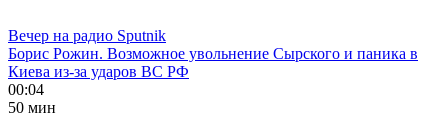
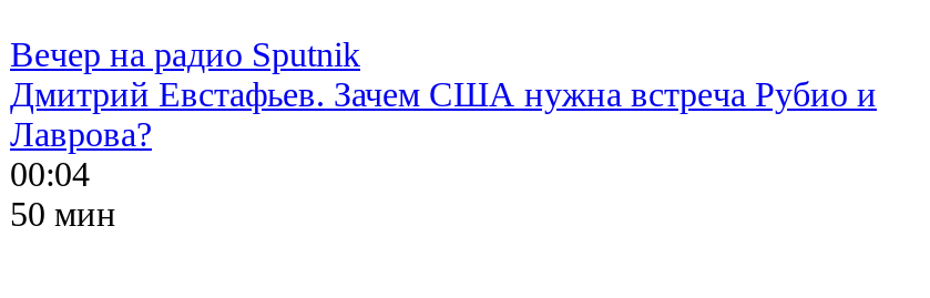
- Борис Рожин. Возможное увольнение Сырского и паника в
- Киева из-за ударов ВС РФ
+ Дмитрий Евстафьев. Зачем США нужна встреча Рубио и
+ Лаврова?
